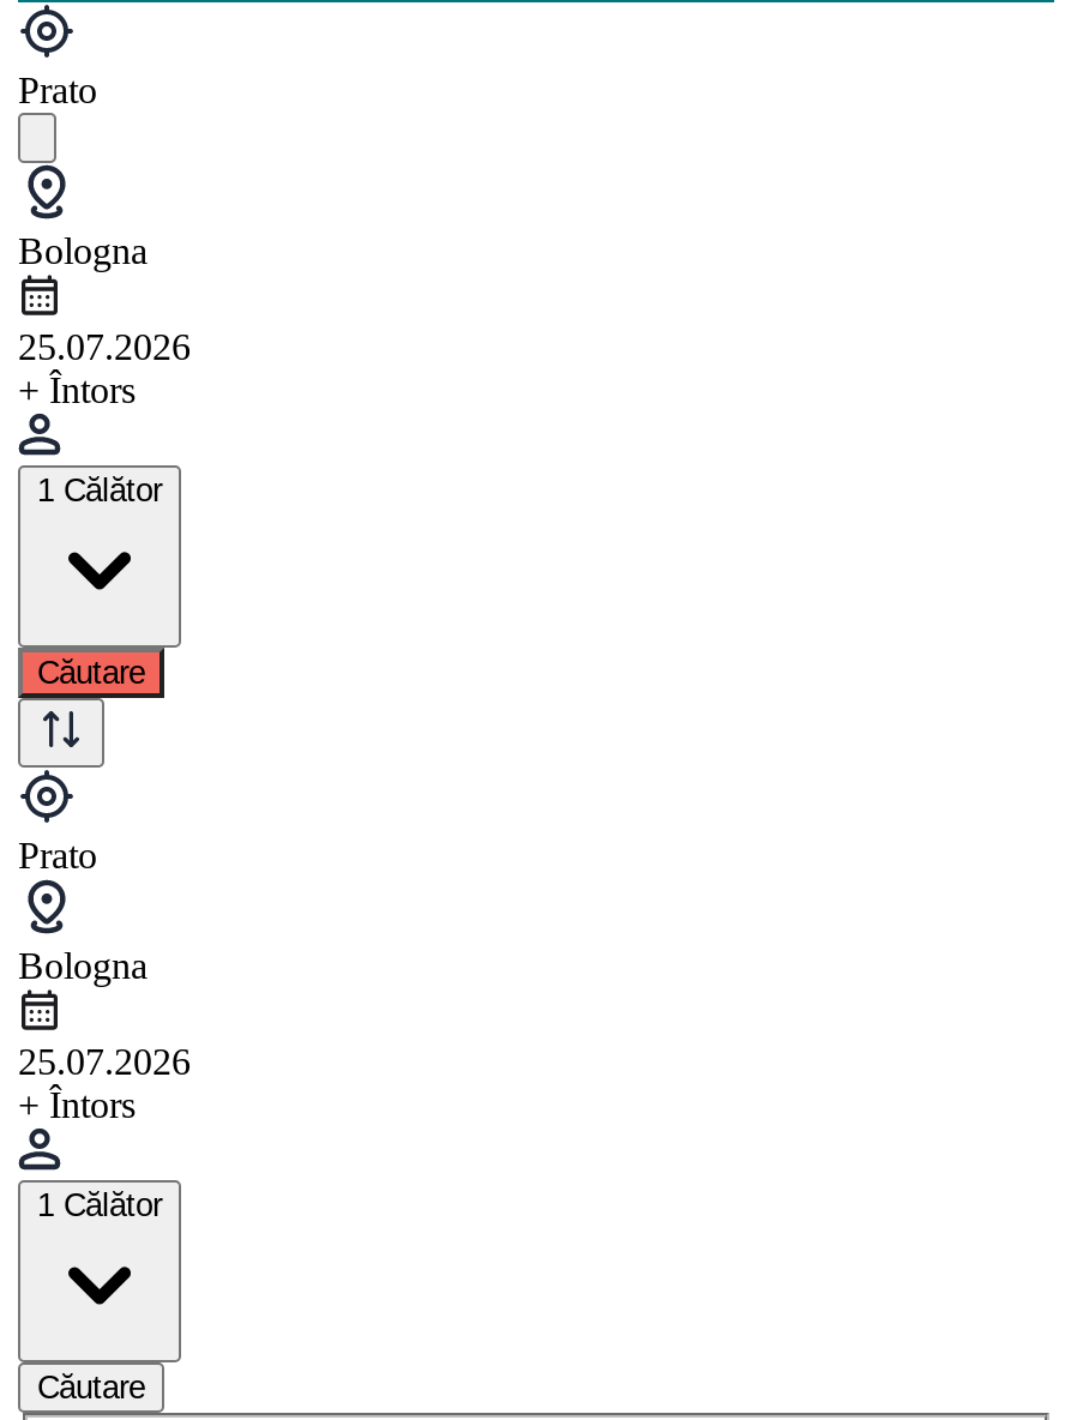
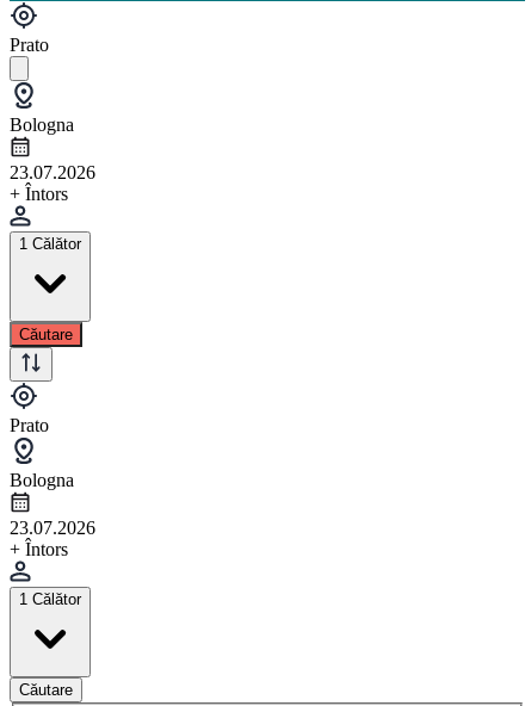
- 25.07.2026
+ 23.07.2026

- 25.07.2026
+ 23.07.2026
